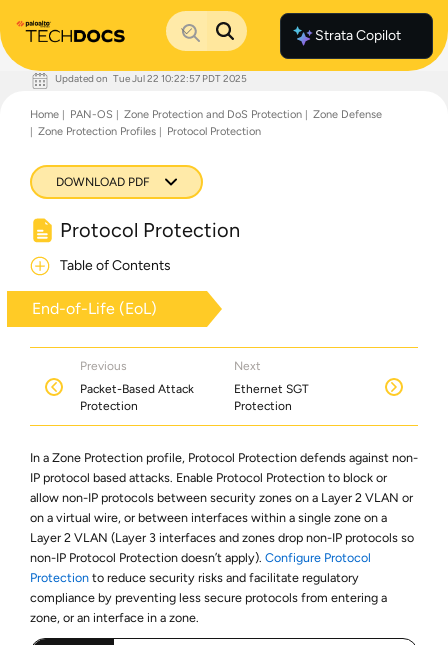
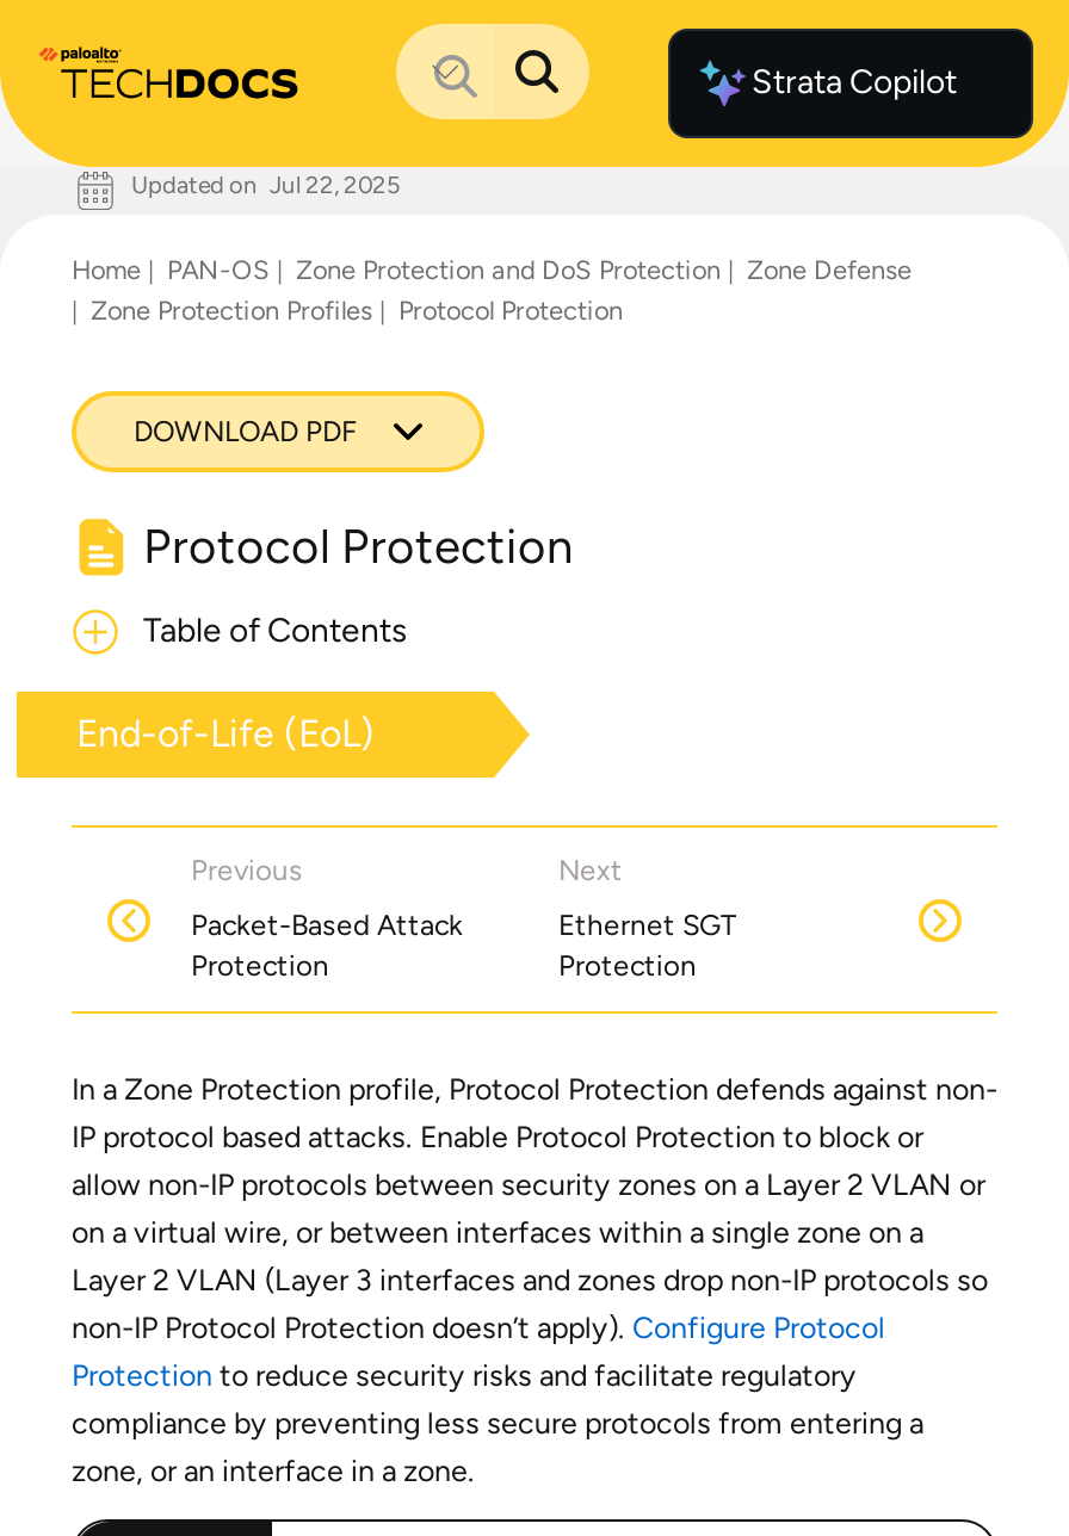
- Updated on Tue Jul 22 10:22:57 PDT 2025
+ Updated on Jul 22, 2025
